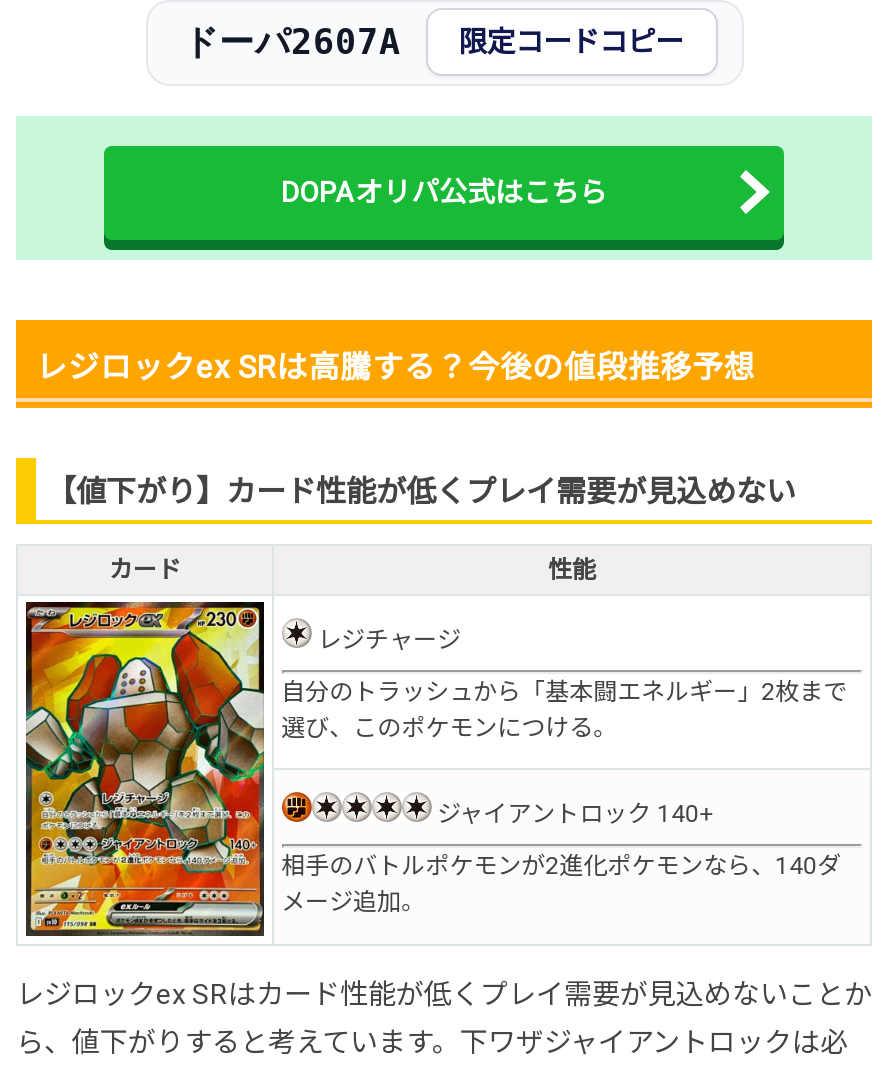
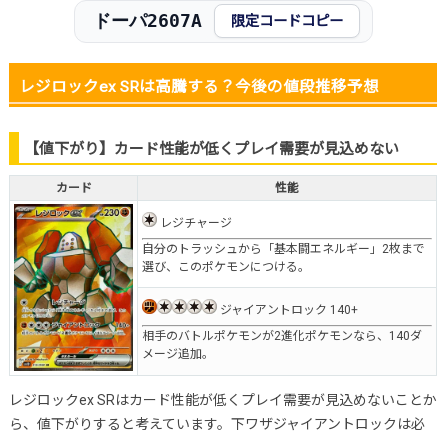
- [image]
- DOPAオリパ公式はこちら
